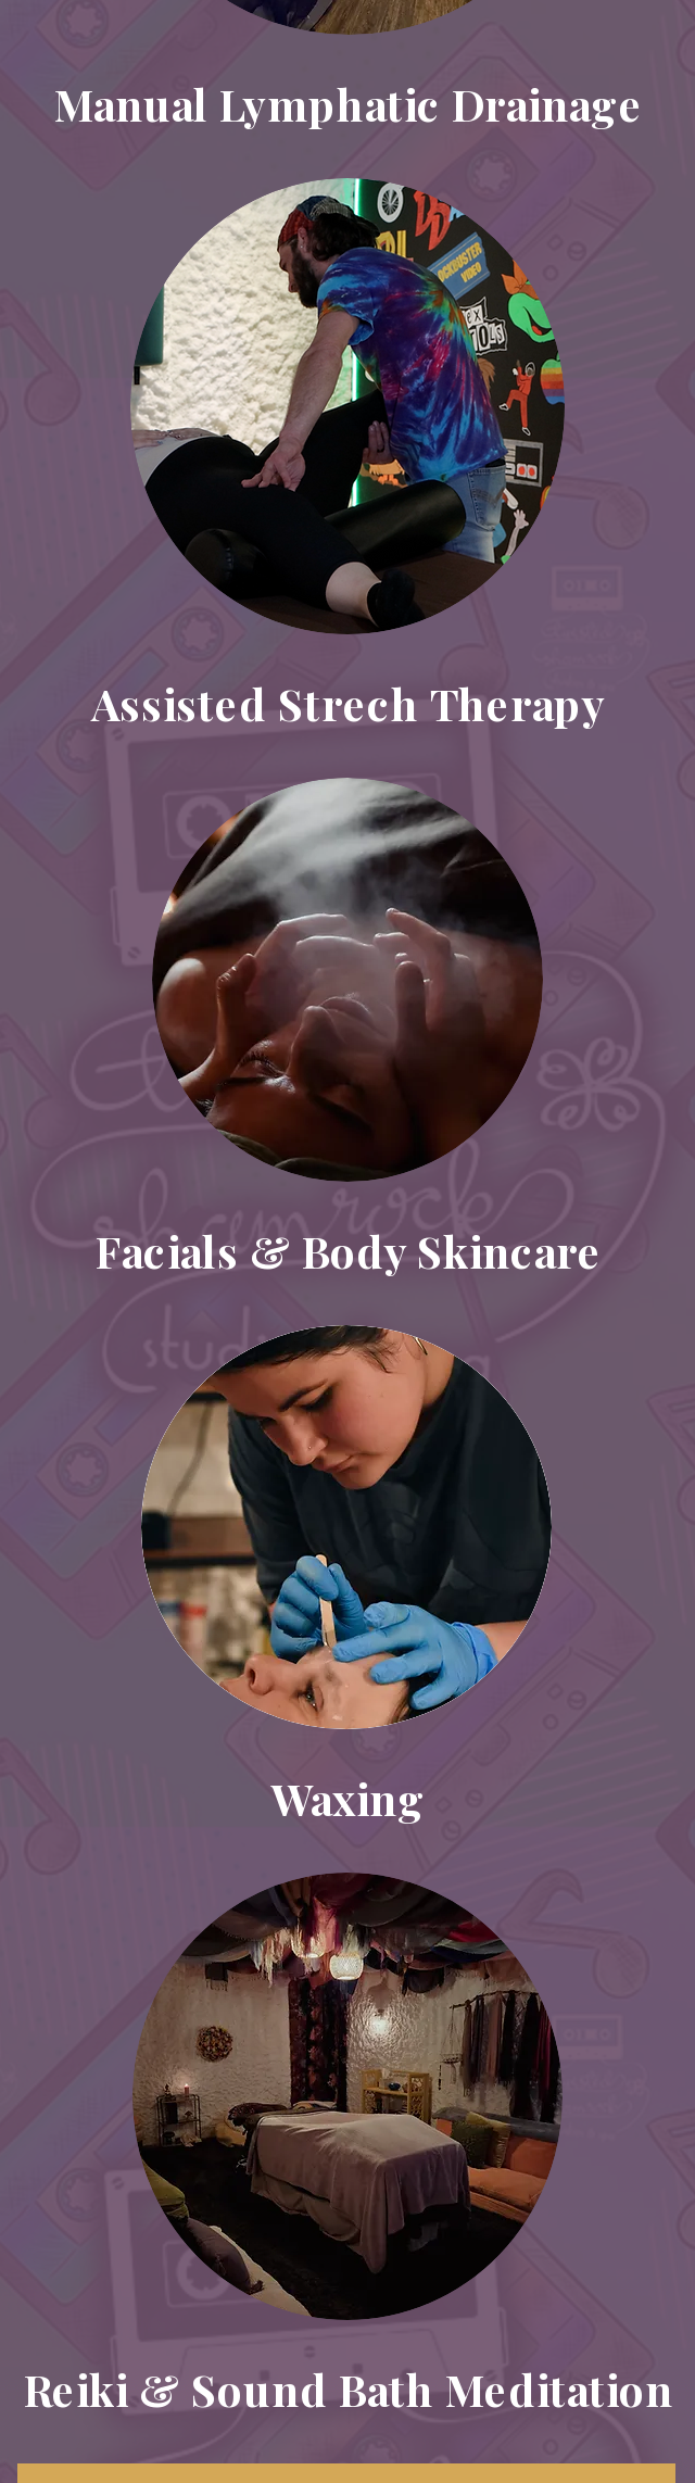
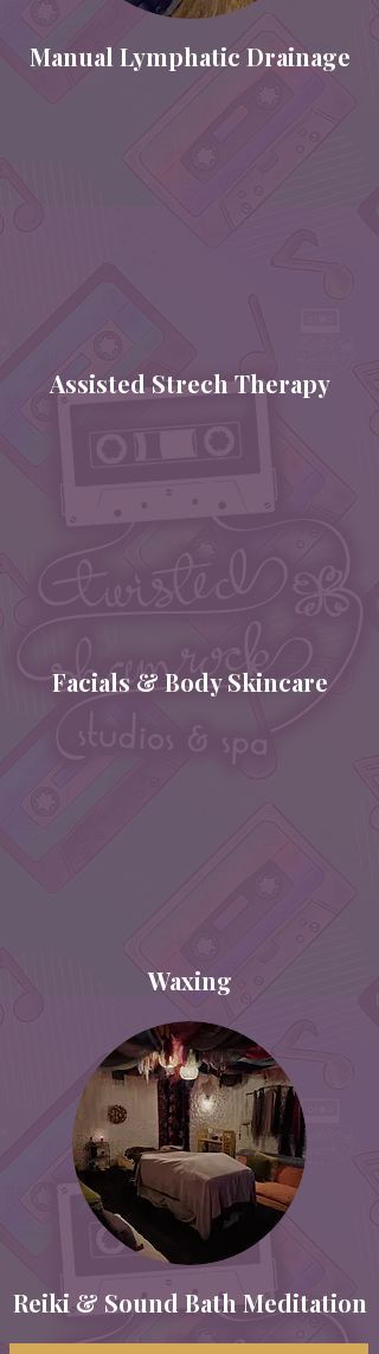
- [image]

- [image]

- [image]
